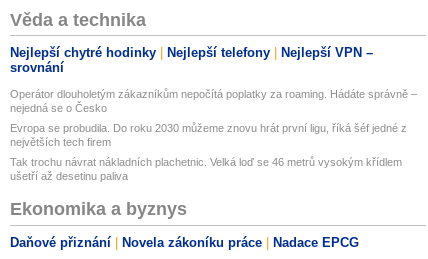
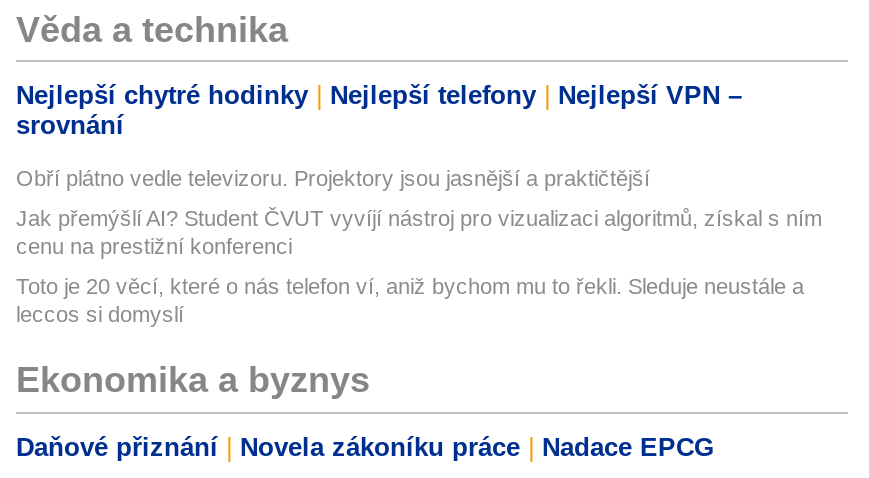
- Operátor dlouholetým zákazníkům nepočítá poplatky za roaming. Hádáte správně –
- nejedná se o Česko
+ Obří plátno vedle televizoru. Projektory jsou jasnější a praktičtější

- Evropa se probudila. Do roku 2030 můžeme znovu hrát první ligu, říká šéf jedné z
- největších tech firem
+ Jak přemýšlí AI? Student ČVUT vyvíjí nástroj pro vizualizaci algoritmů, získal s ním
+ cenu na prestižní konferenci

- Tak trochu návrat nákladních plachetnic. Velká loď se 46 metrů vysokým křídlem
- ušetří až desetinu paliva
+ Toto je 20 věcí, které o nás telefon ví, aniž bychom mu to řekli. Sleduje neustále a
+ leccos si domyslí
